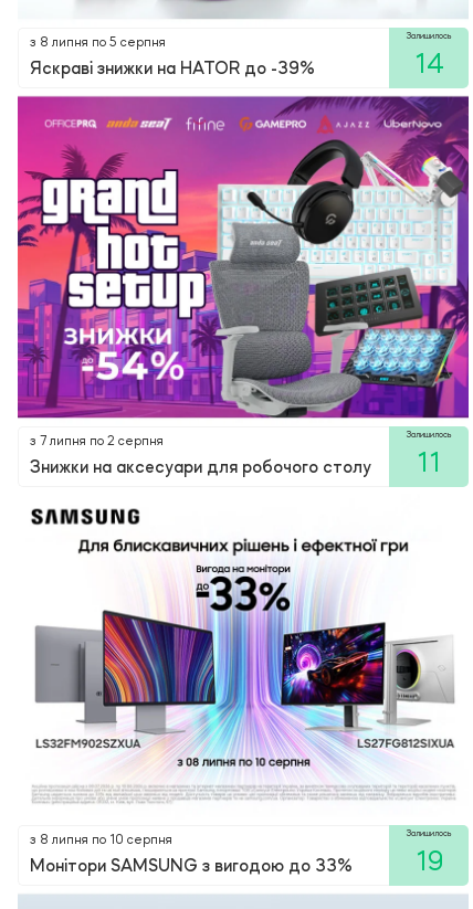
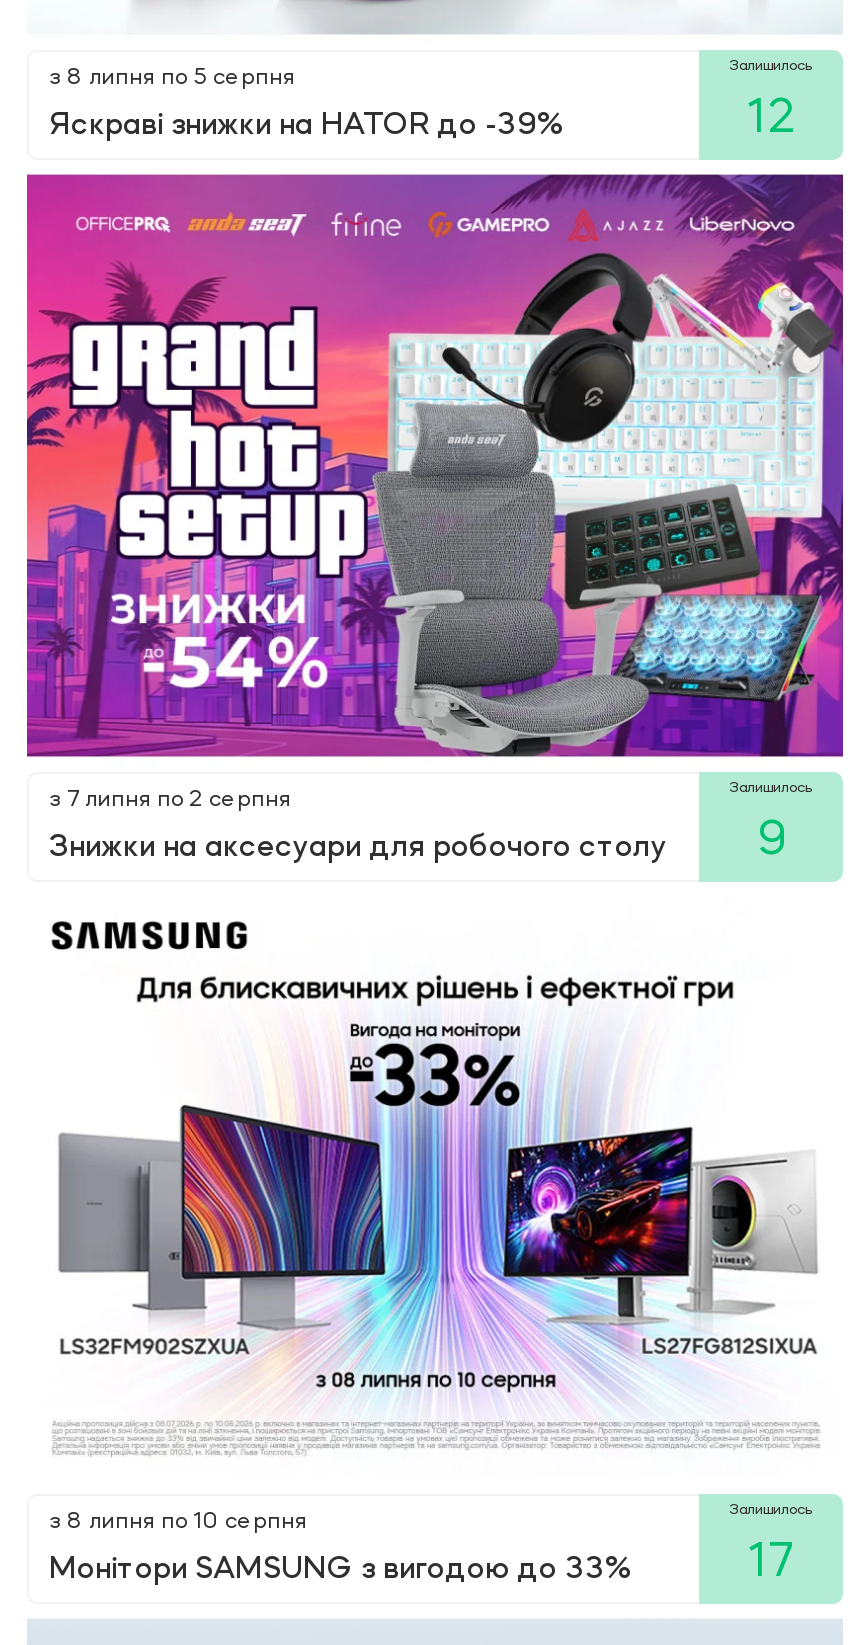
- 14
+ 12

- 11
+ 9

- 19
+ 17
